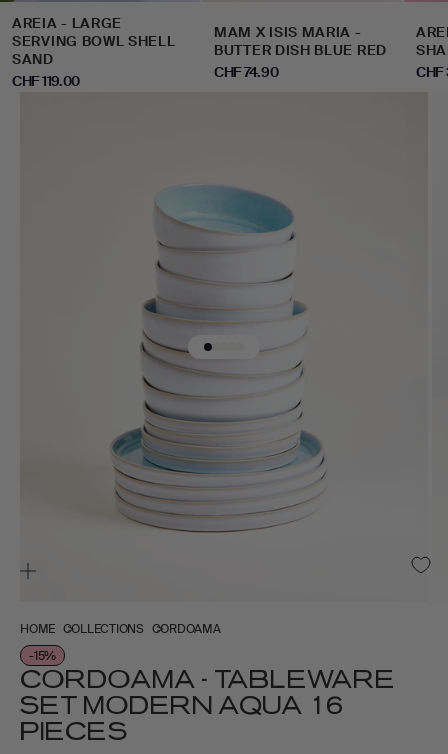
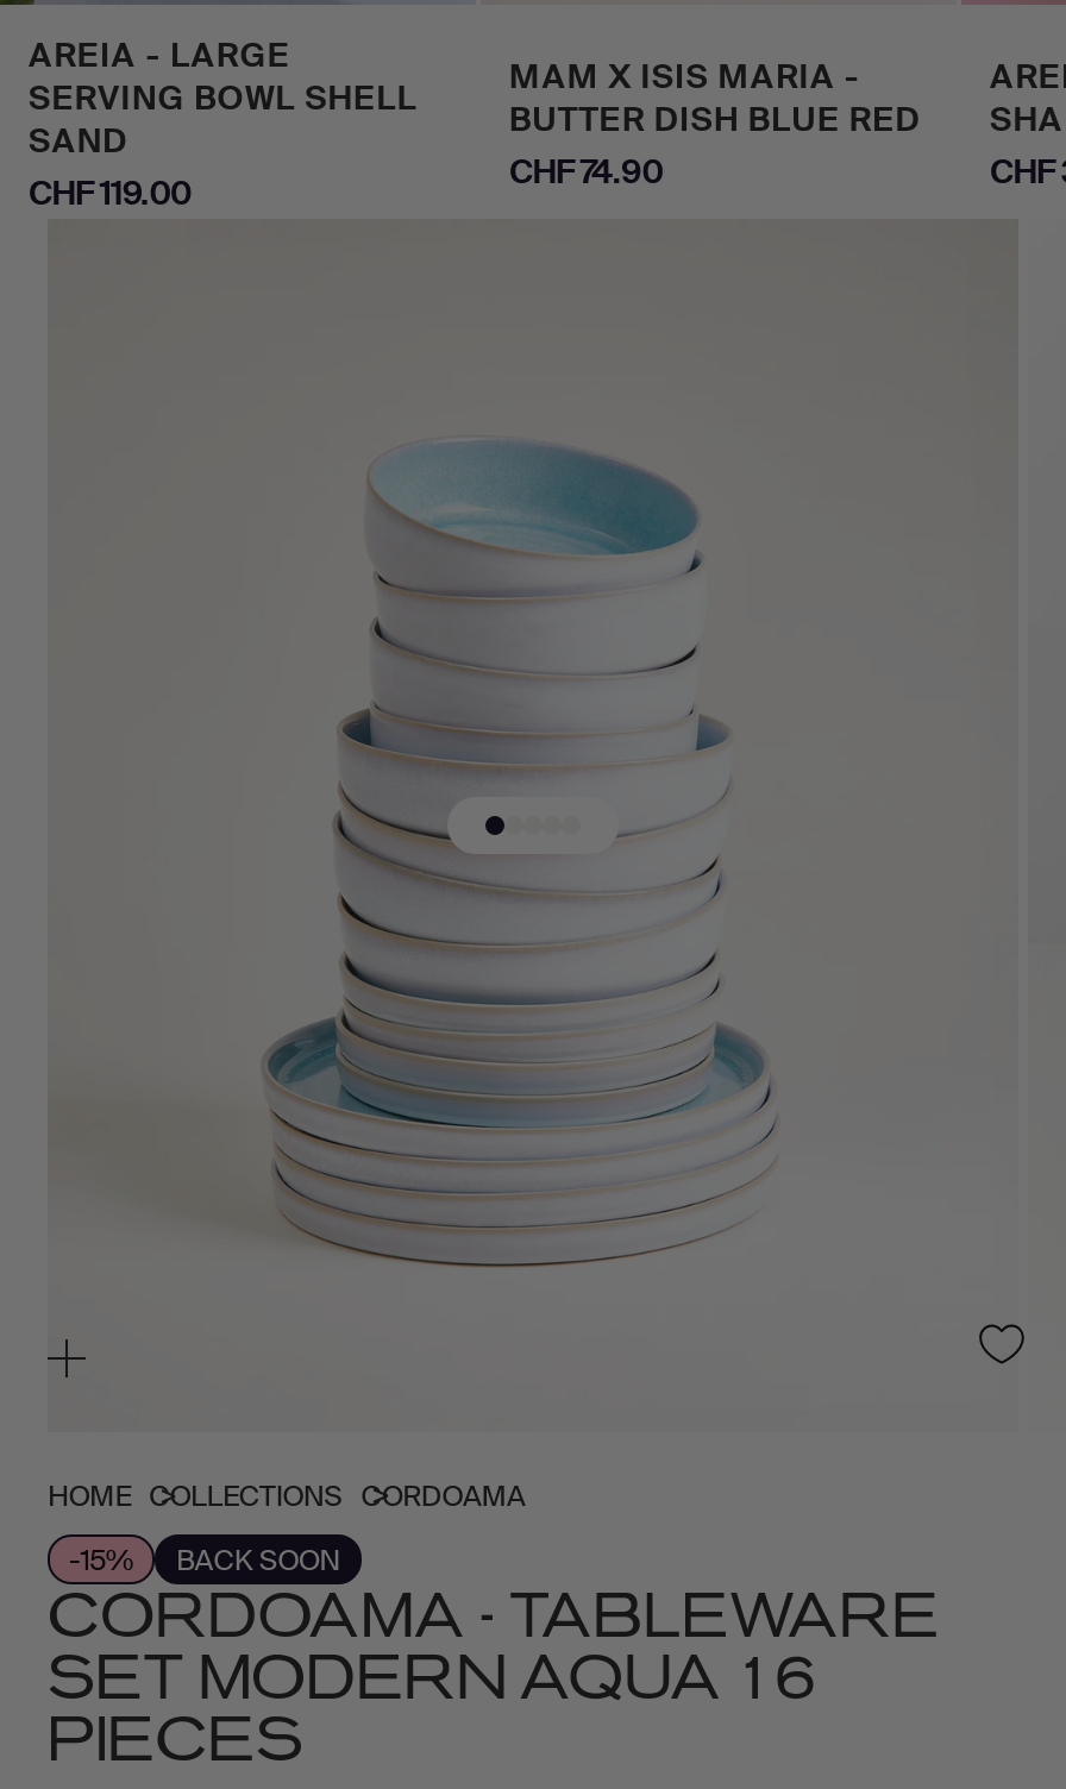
+ BACK SOON
